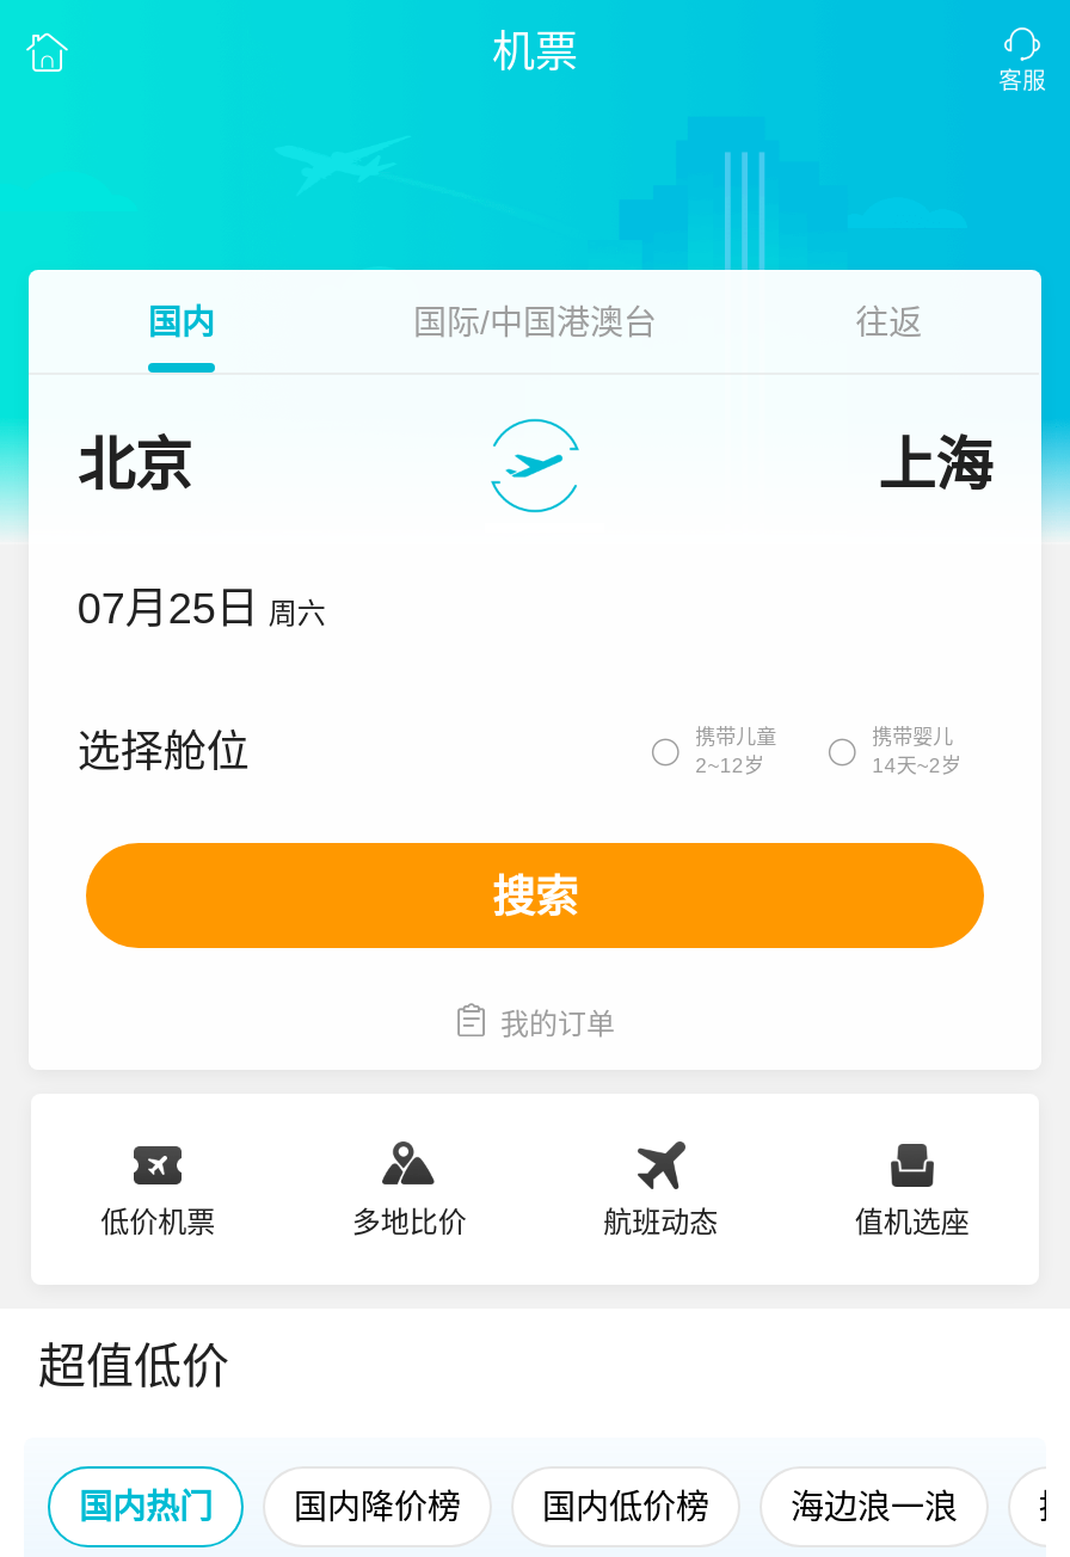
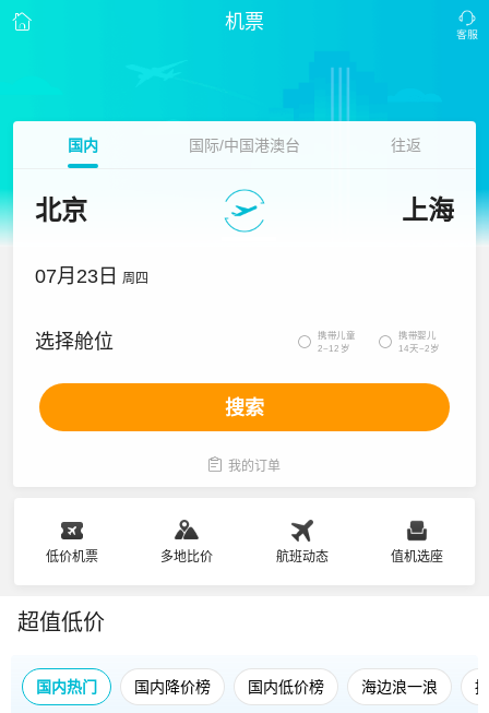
- 07月25日 周六
+ 07月23日 周四
